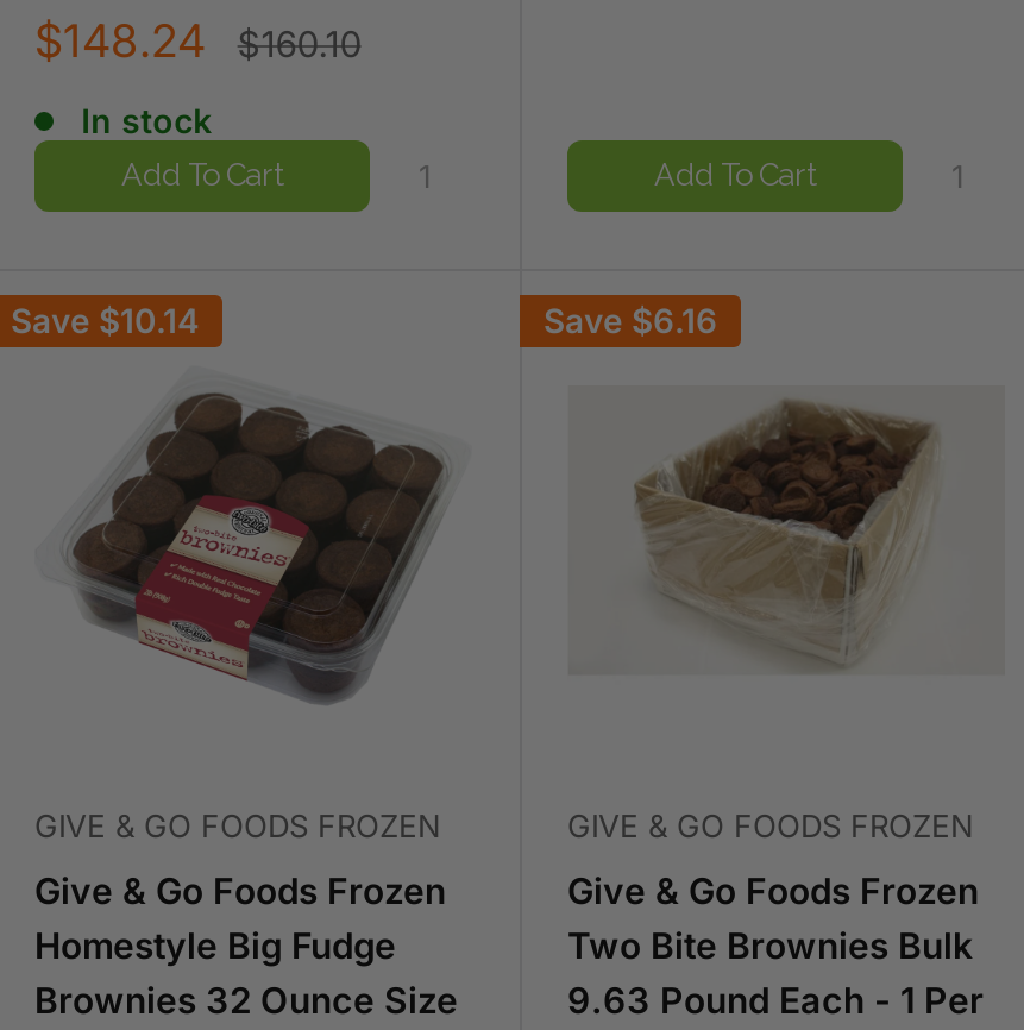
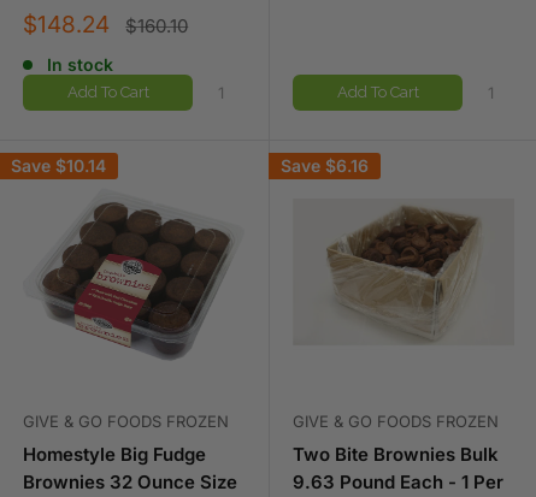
- Give & Go Foods Frozen

- Give & Go Foods Frozen
